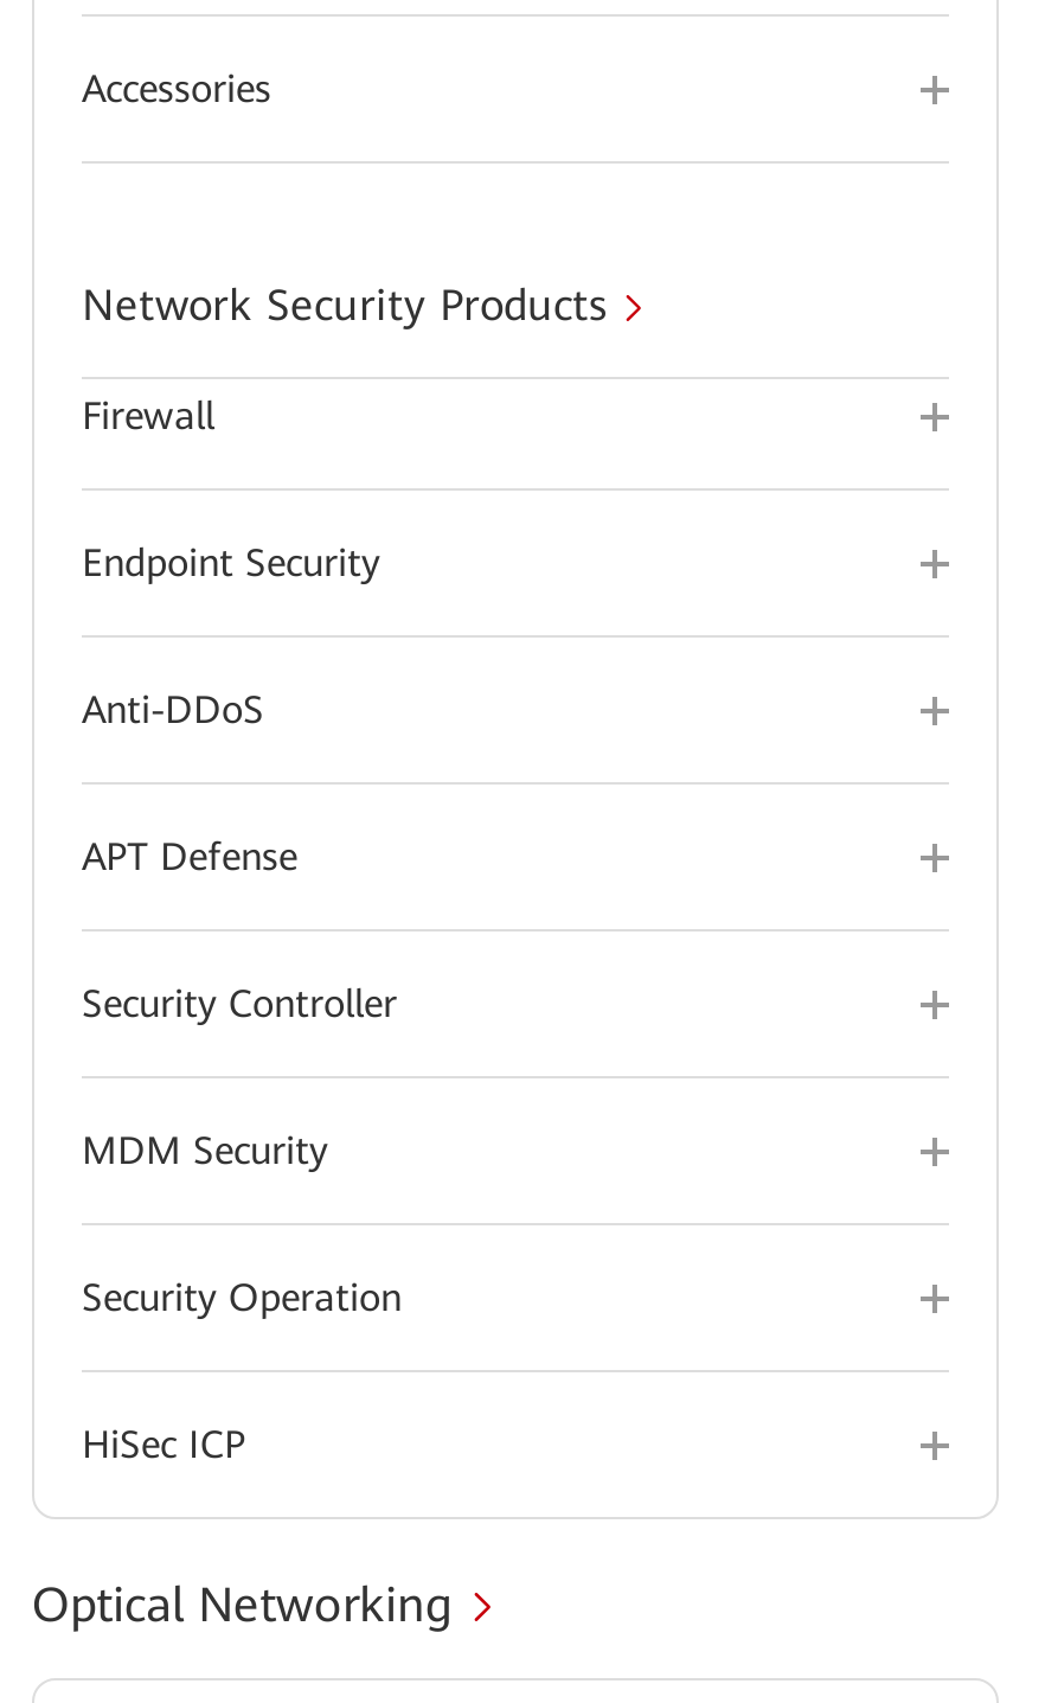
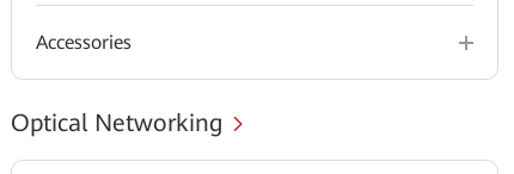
- Network Security Products
- Firewall
- Endpoint Security
- Anti-DDoS
- APT Defense
- Security Controller
- MDM Security
- Security Operation
- HiSec ICP
